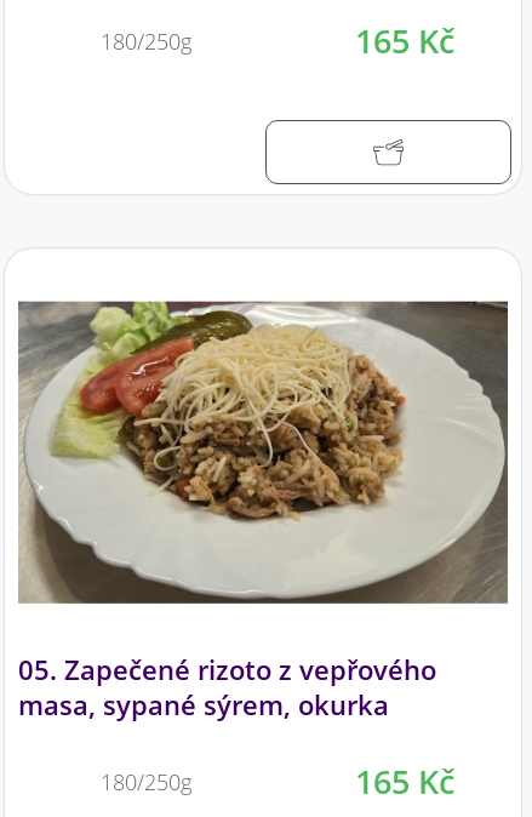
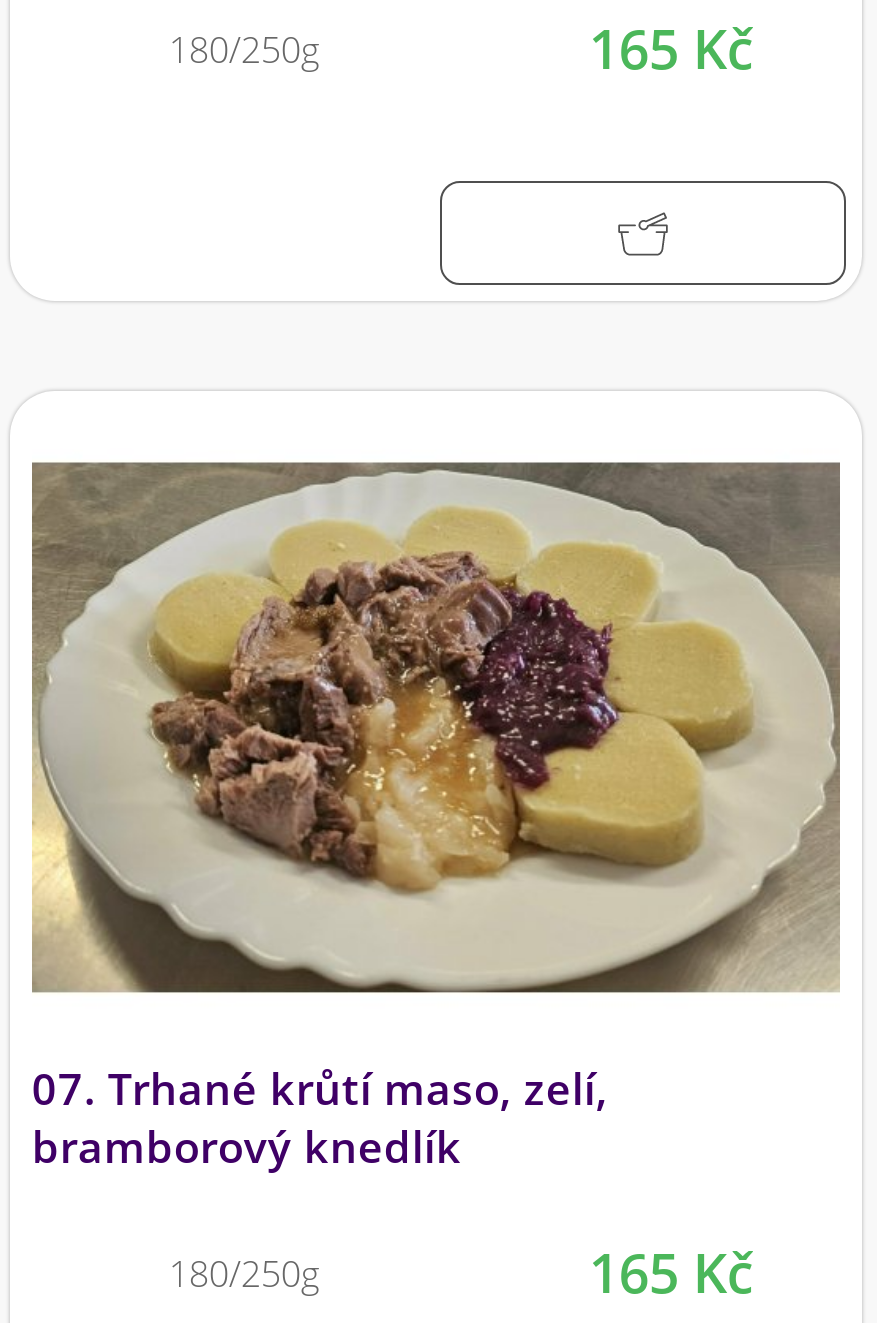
- [image]
- 05. Zapečené rizoto z vepřového
- masa, sypané sýrem, okurka
+ [image]
+ 07. Trhané krůtí maso, zelí,
+ bramborový knedlík
